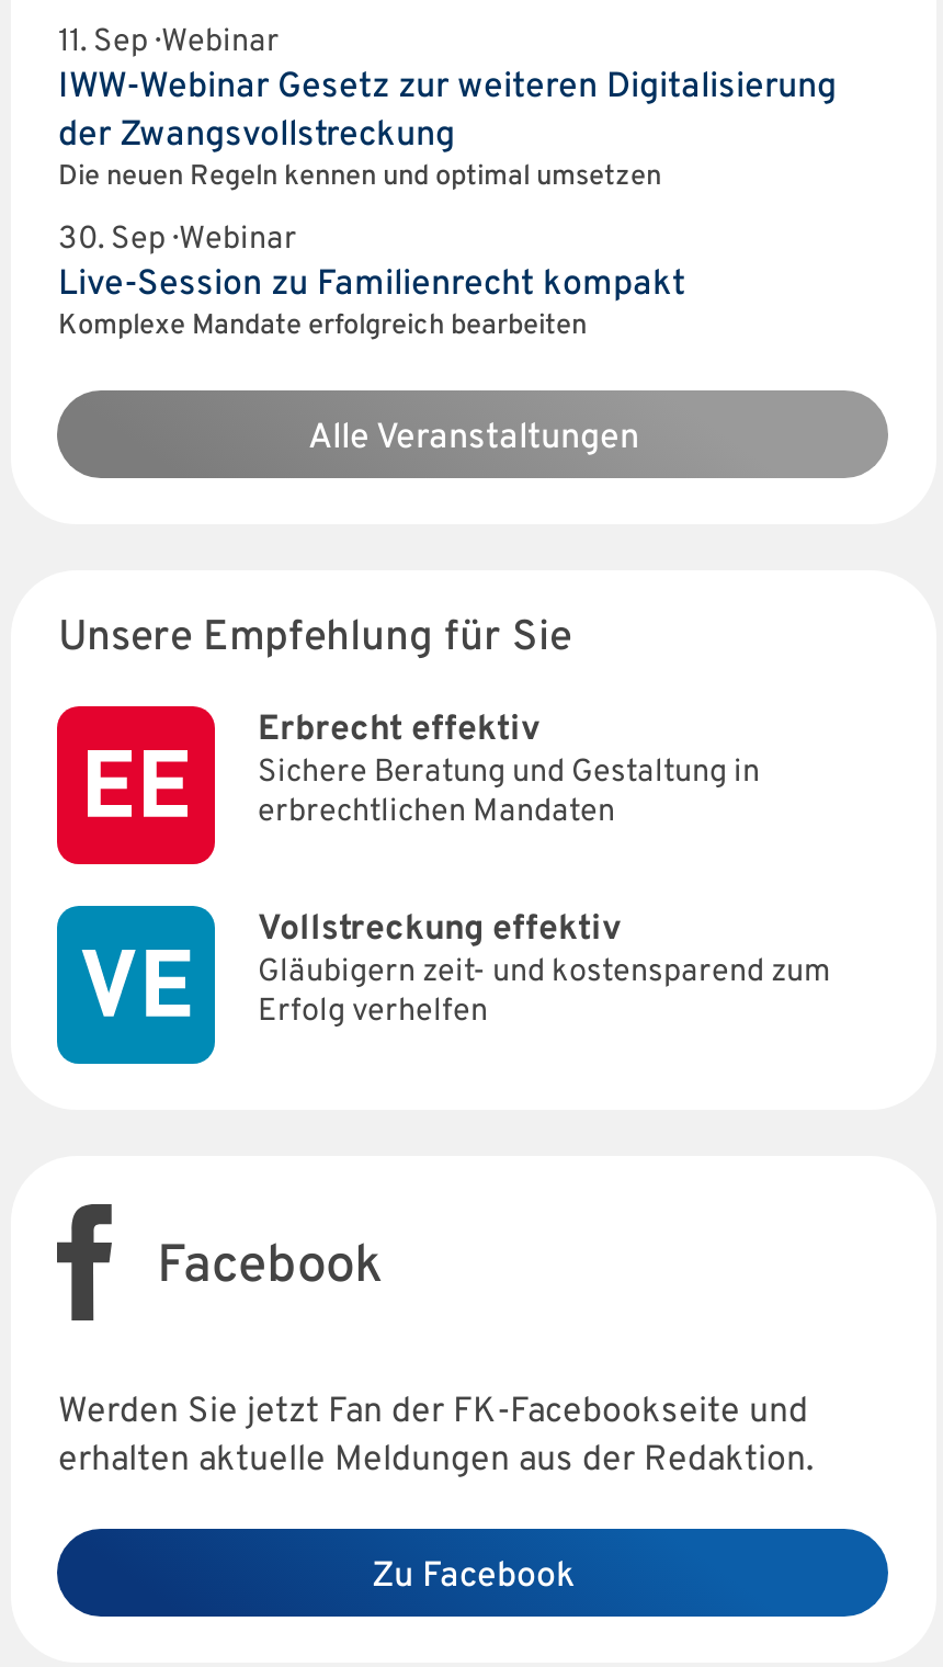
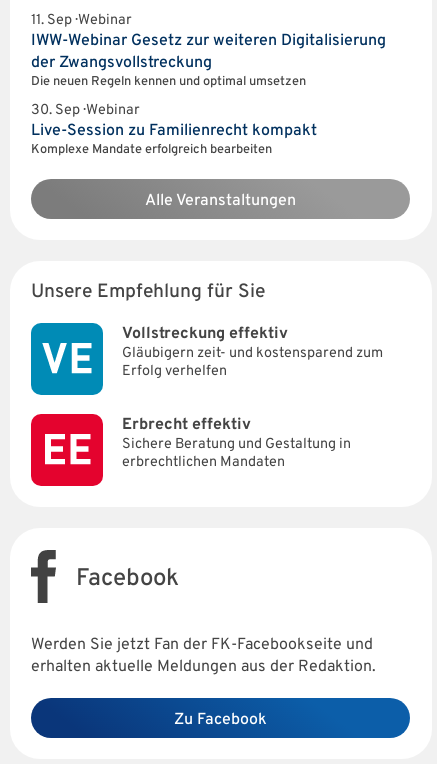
moved down: [image] | Erbrecht effektiv | Sichere Beratung und Gestaltung in | erbrechtlichen Mandaten

moved up: Vollstreckung effektiv | Gläubigern zeit- und kostensparend zum | Erfolg verhelfen
